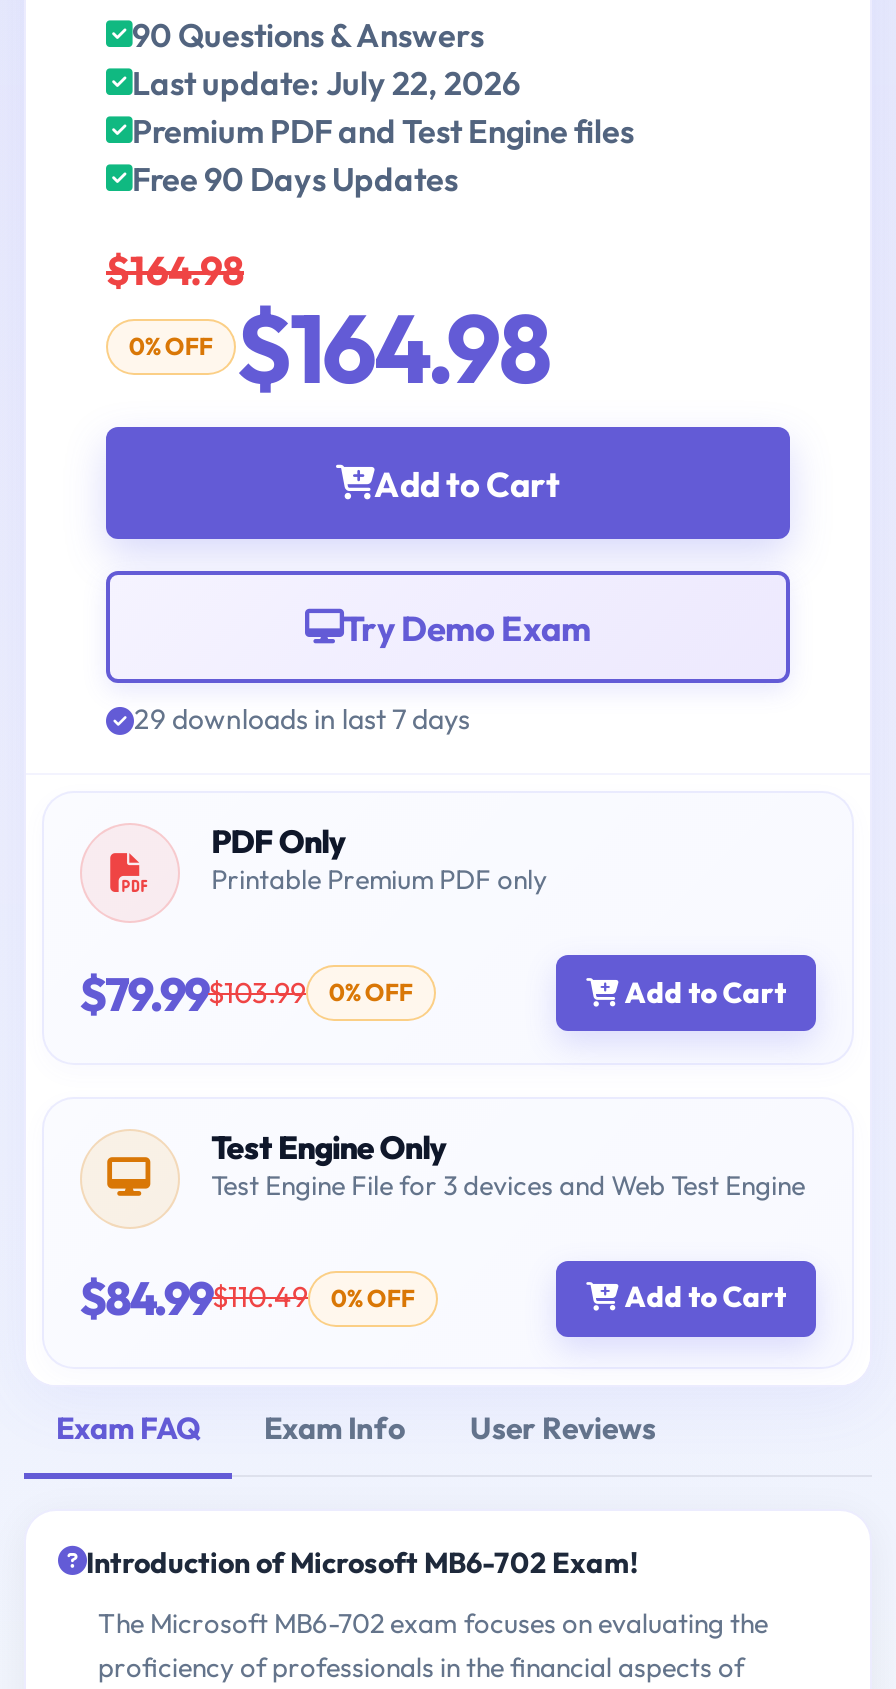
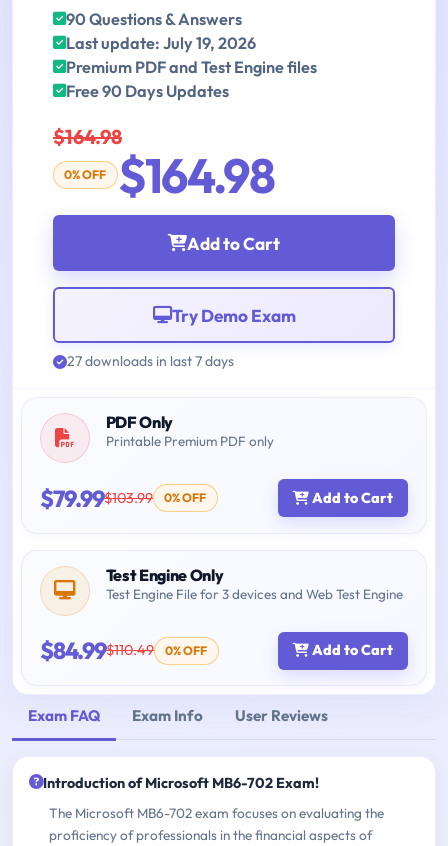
- Last update: July 22, 2026
+ Last update: July 19, 2026

- 29 downloads in last 7 days
+ 27 downloads in last 7 days
